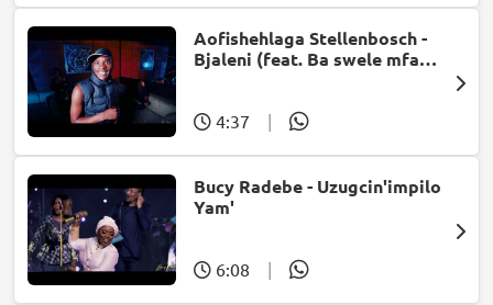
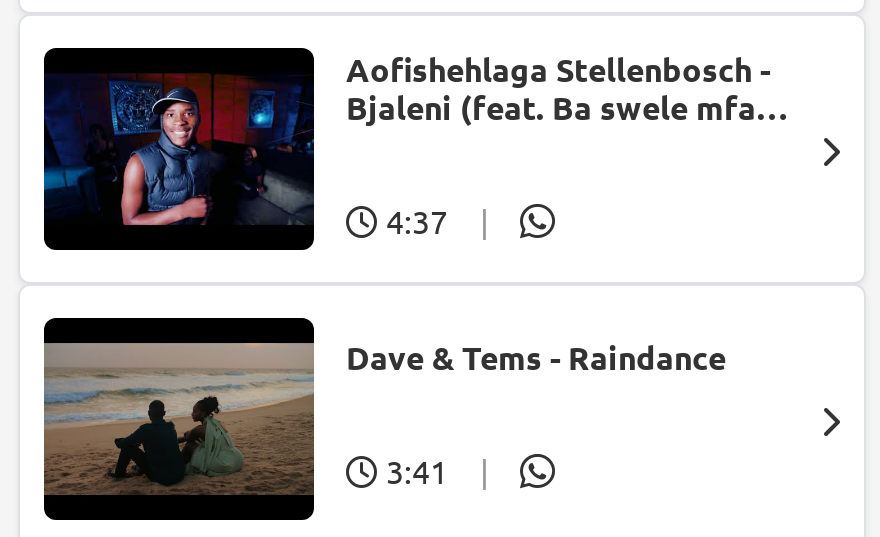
- [image]
- Bucy Radebe - Uzugcin'impilo
- Yam'
+ [image]
+ Dave & Tems - Raindance

- 6:08
+ 3:41
